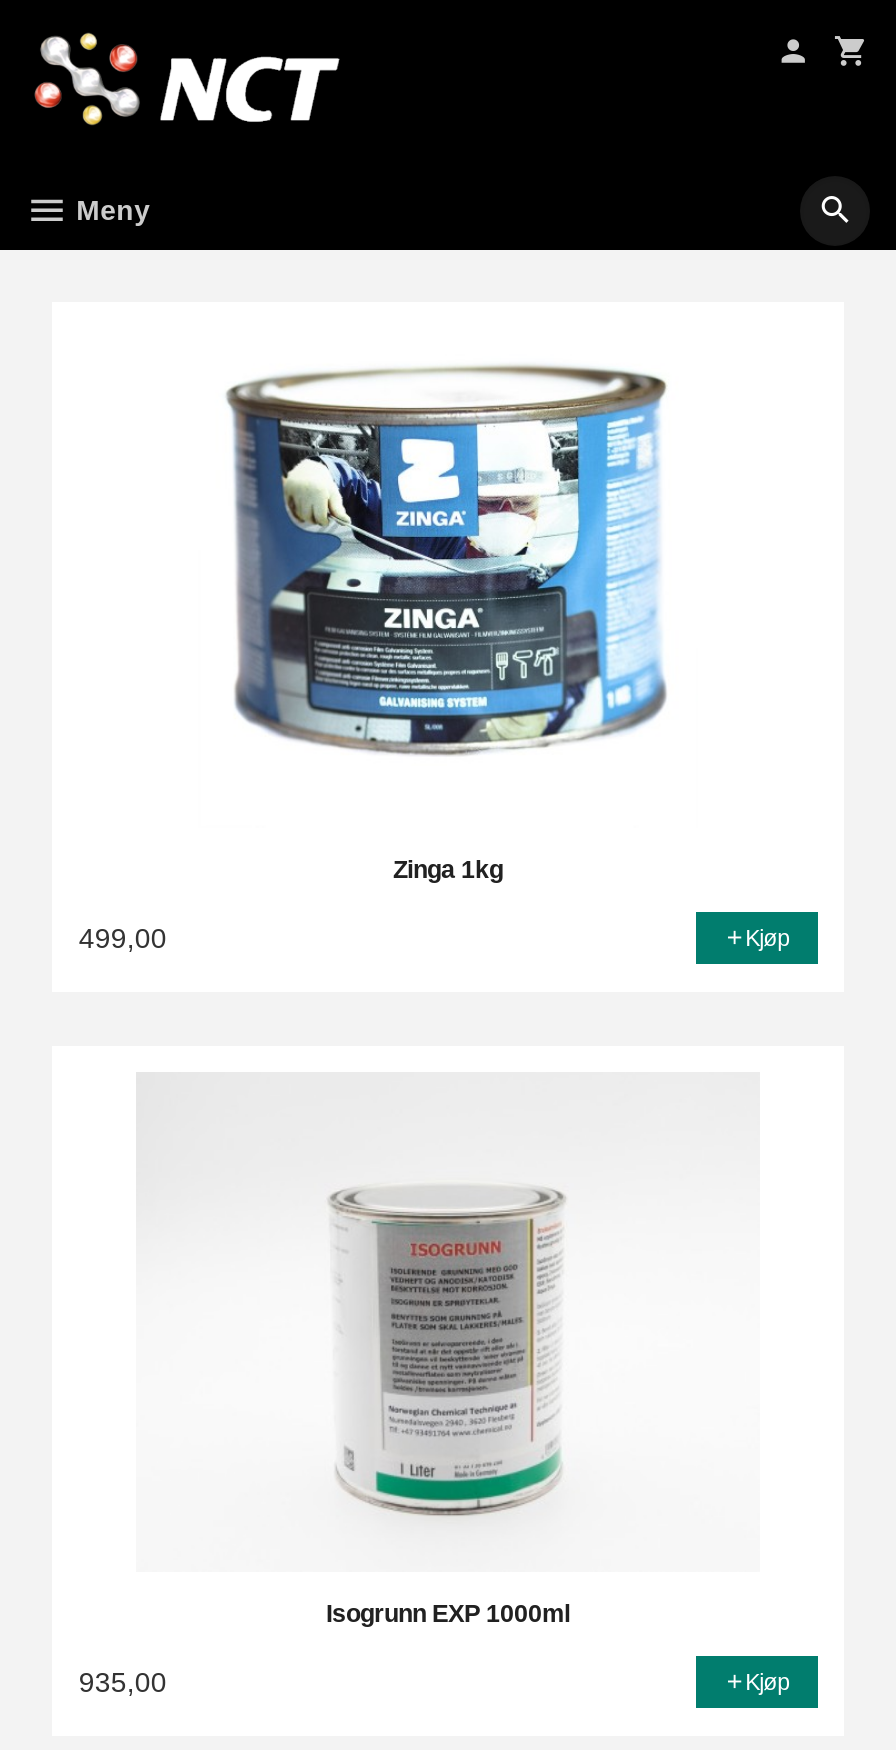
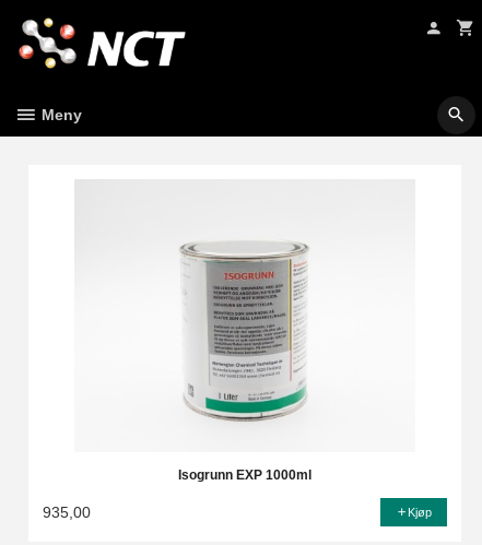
- [image]

- Zinga 1kg
- 499,00
- Kjøp
